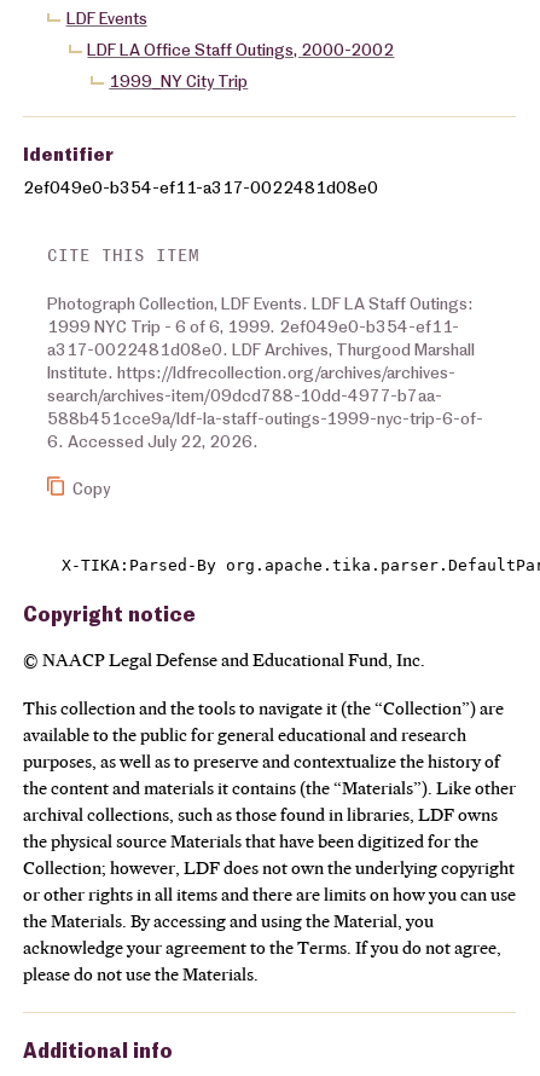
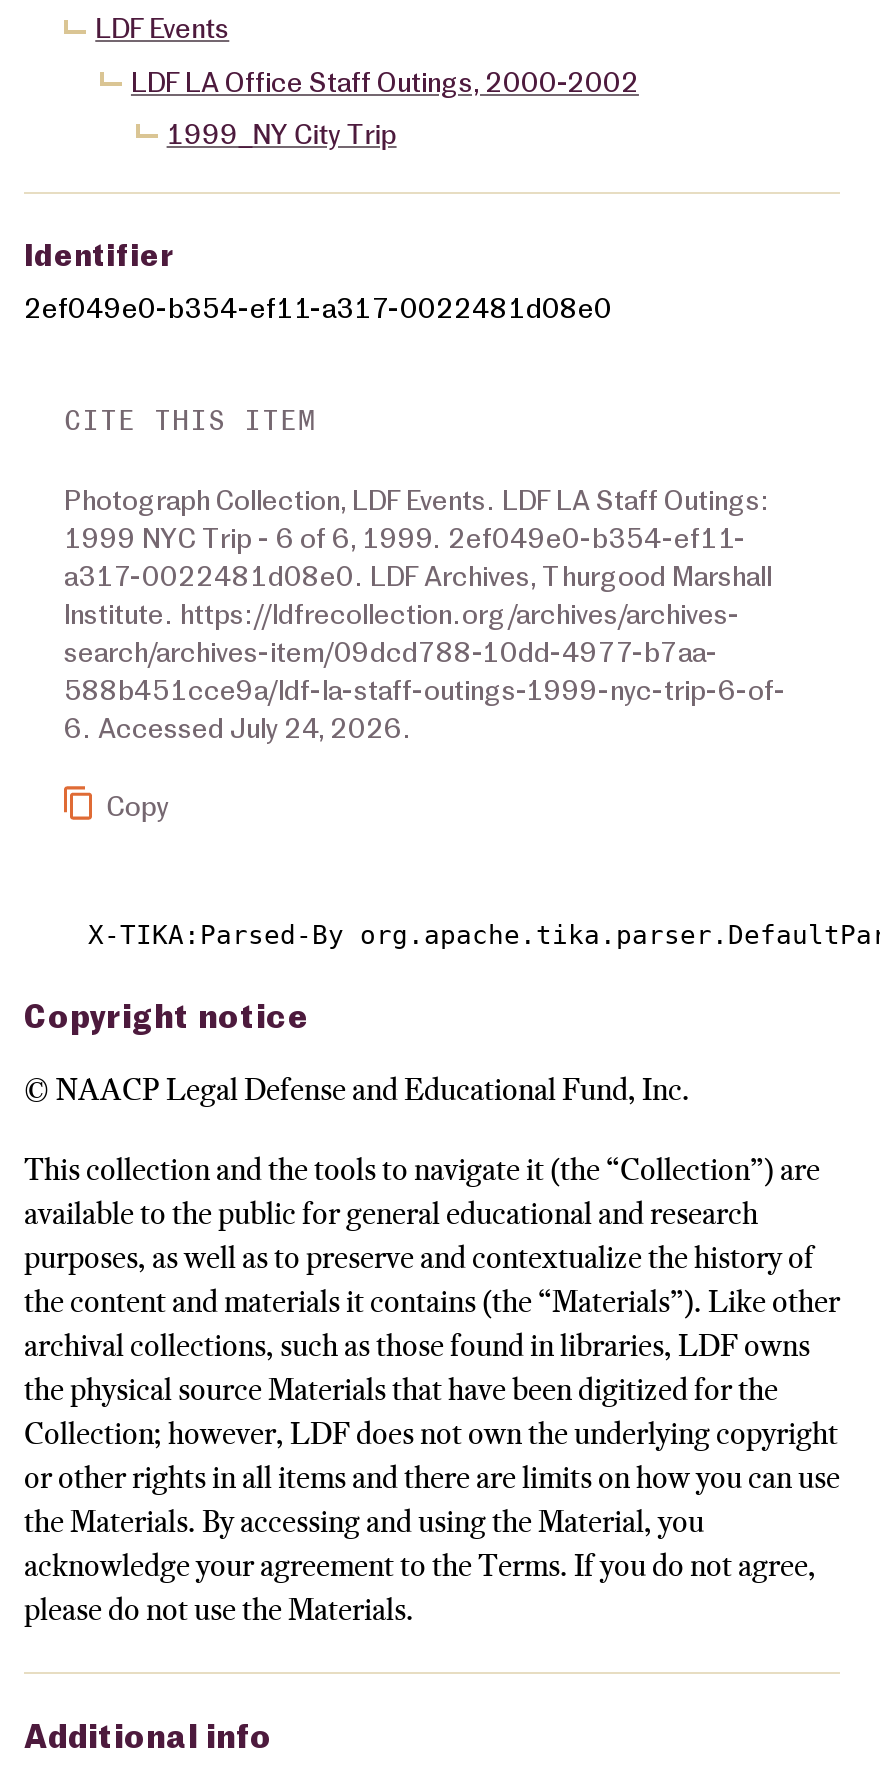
- 6. Accessed July 22, 2026.
+ 6. Accessed July 24, 2026.
